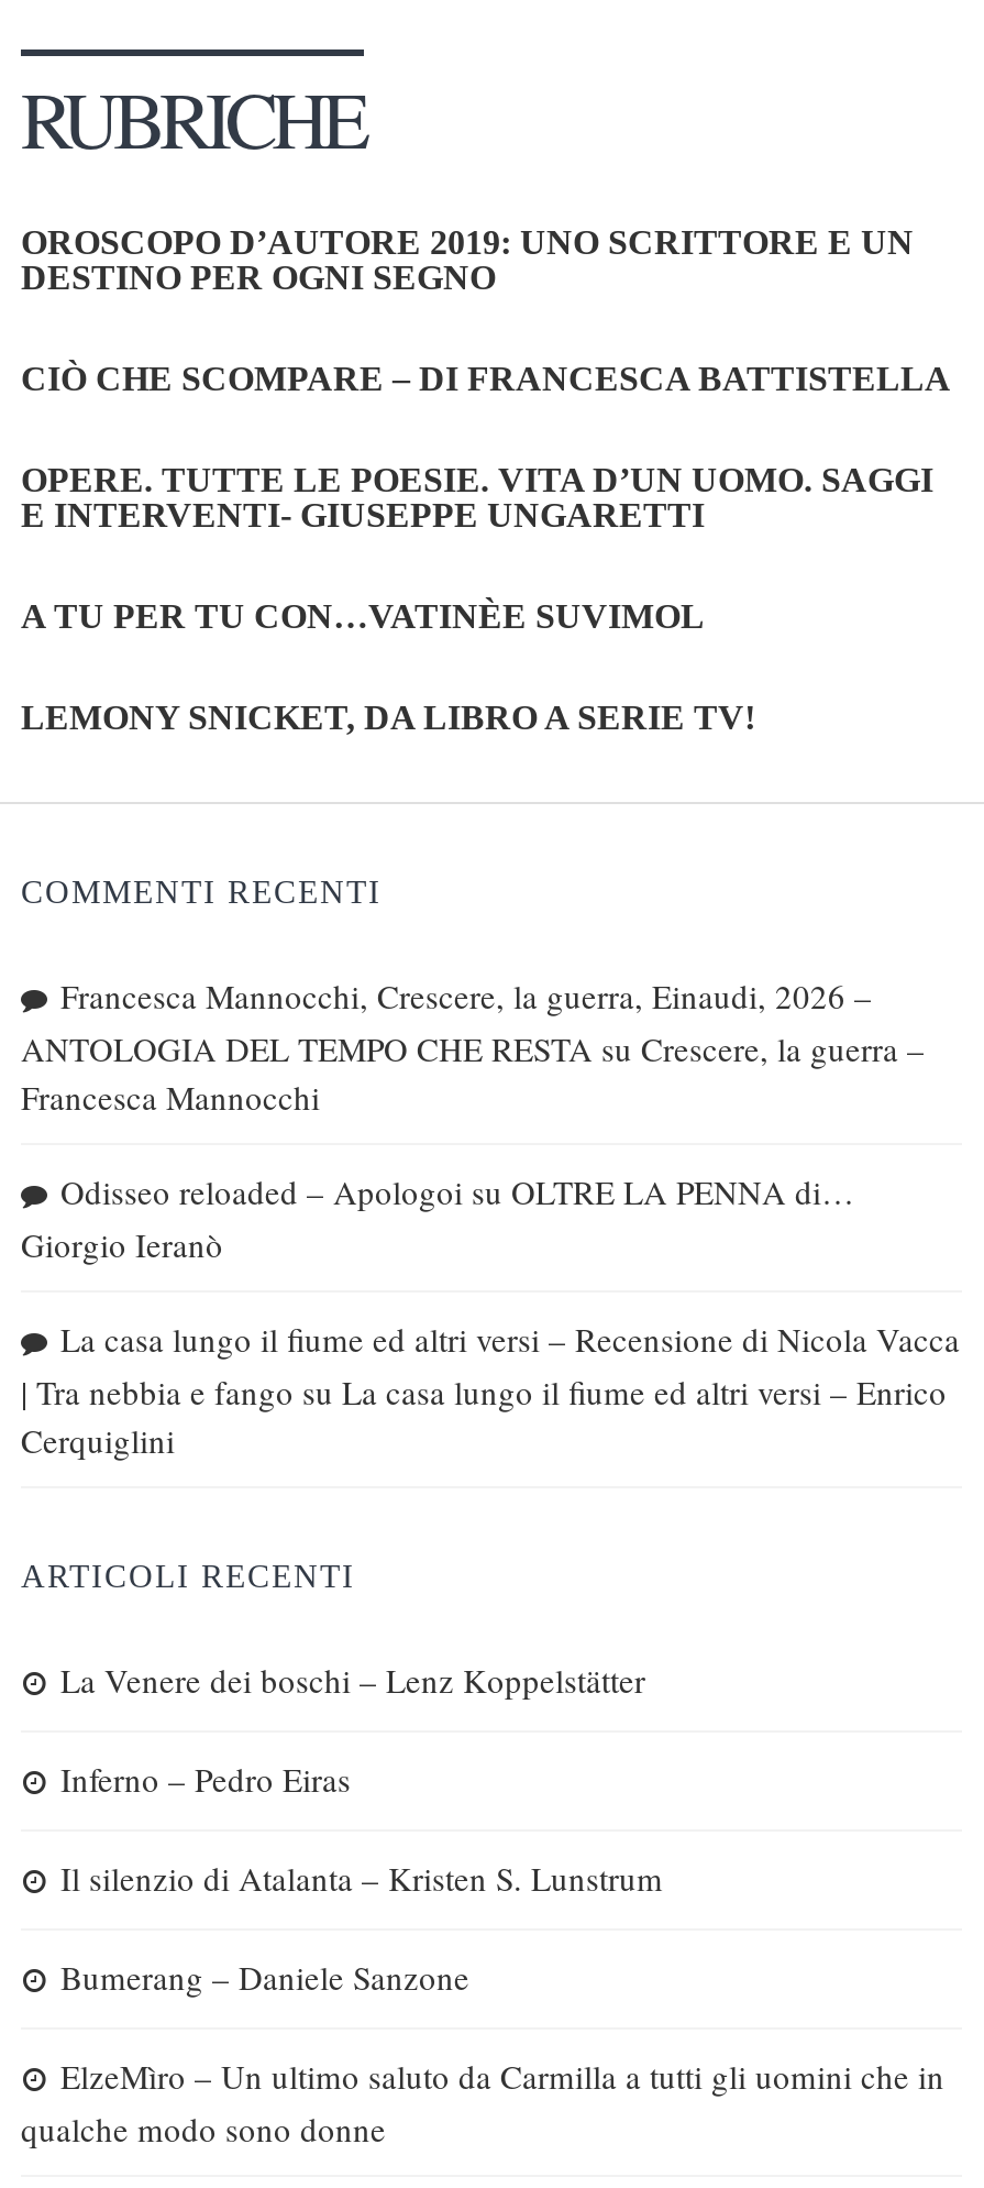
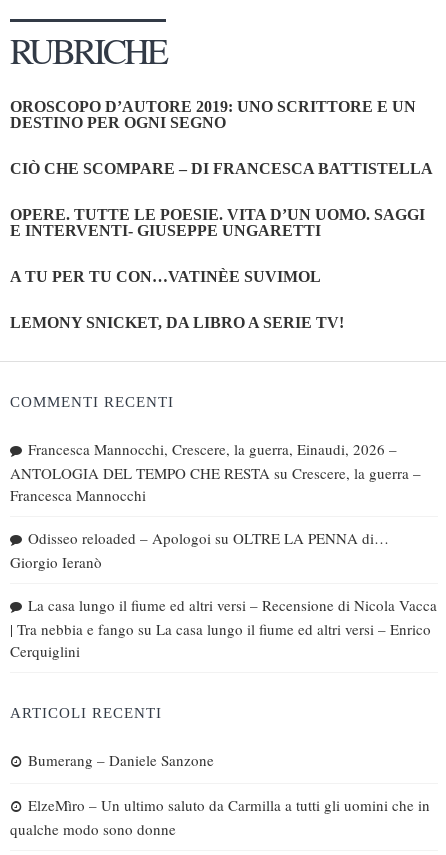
- La Venere dei boschi – Lenz Koppelstätter
- Inferno – Pedro Eiras
- Il silenzio di Atalanta – Kristen S. Lunstrum
